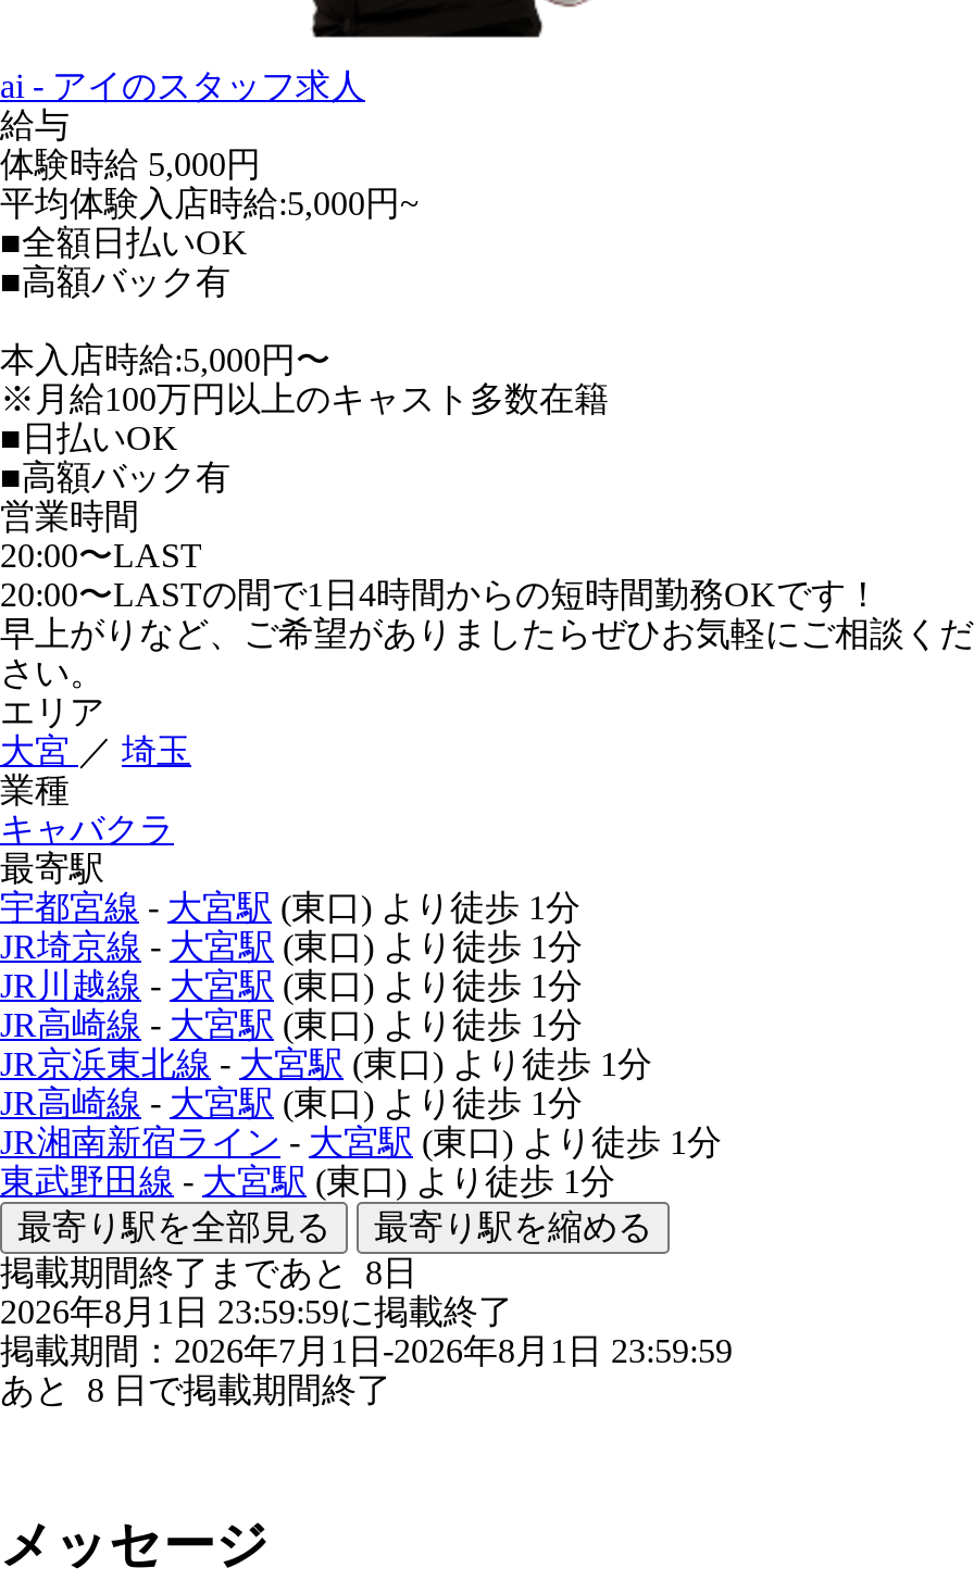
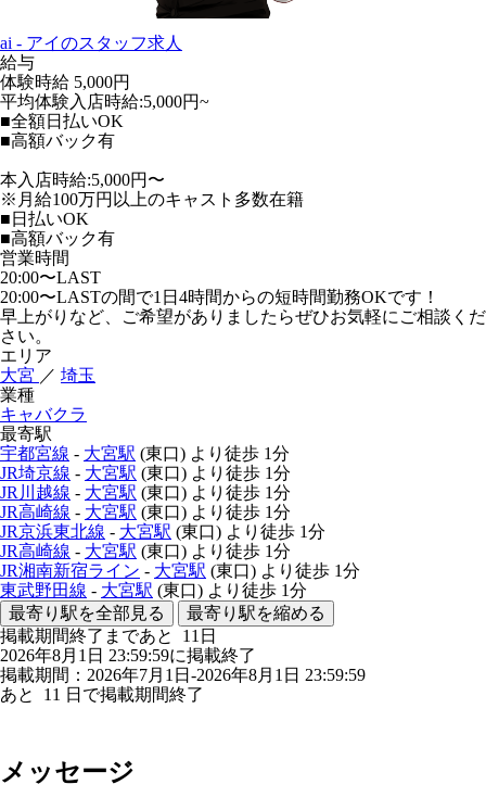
- 掲載期間終了まであと8日
+ 掲載期間終了まであと11日

- あと8日で掲載期間終了
+ あと11日で掲載期間終了
